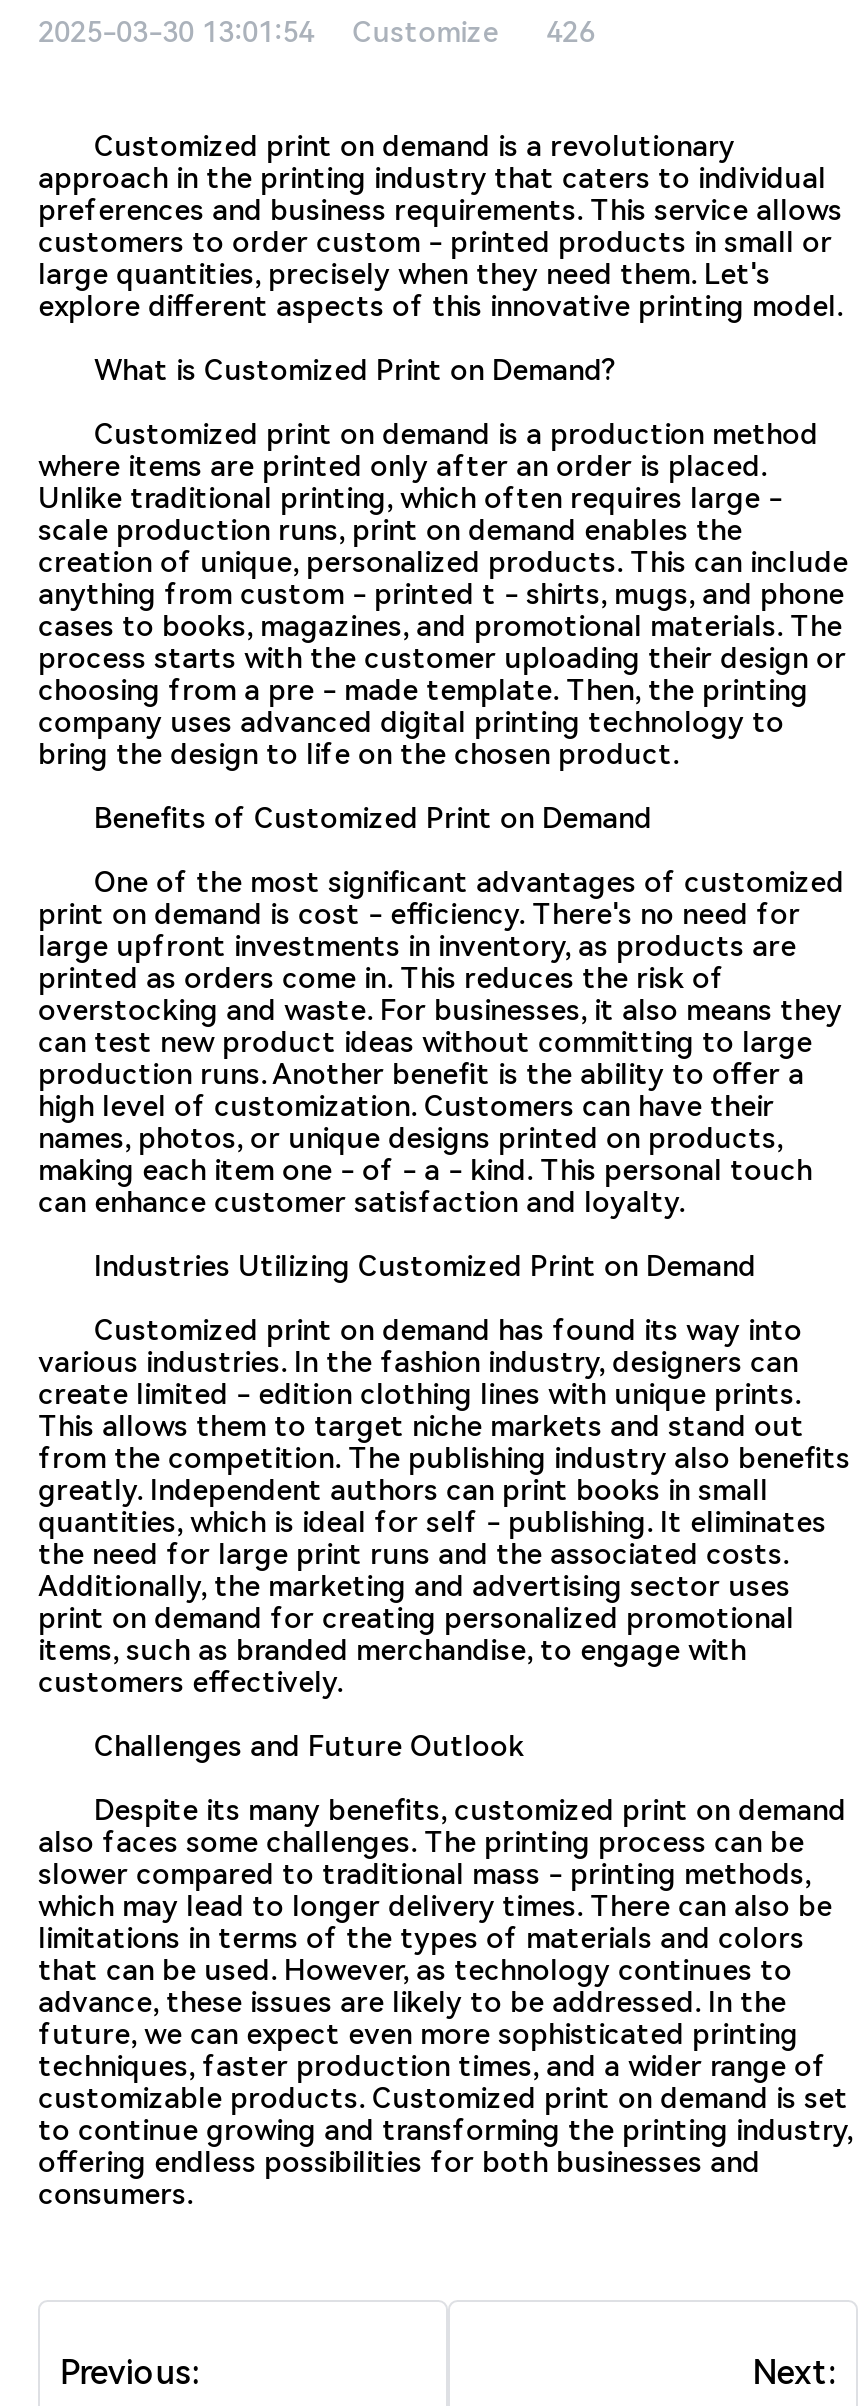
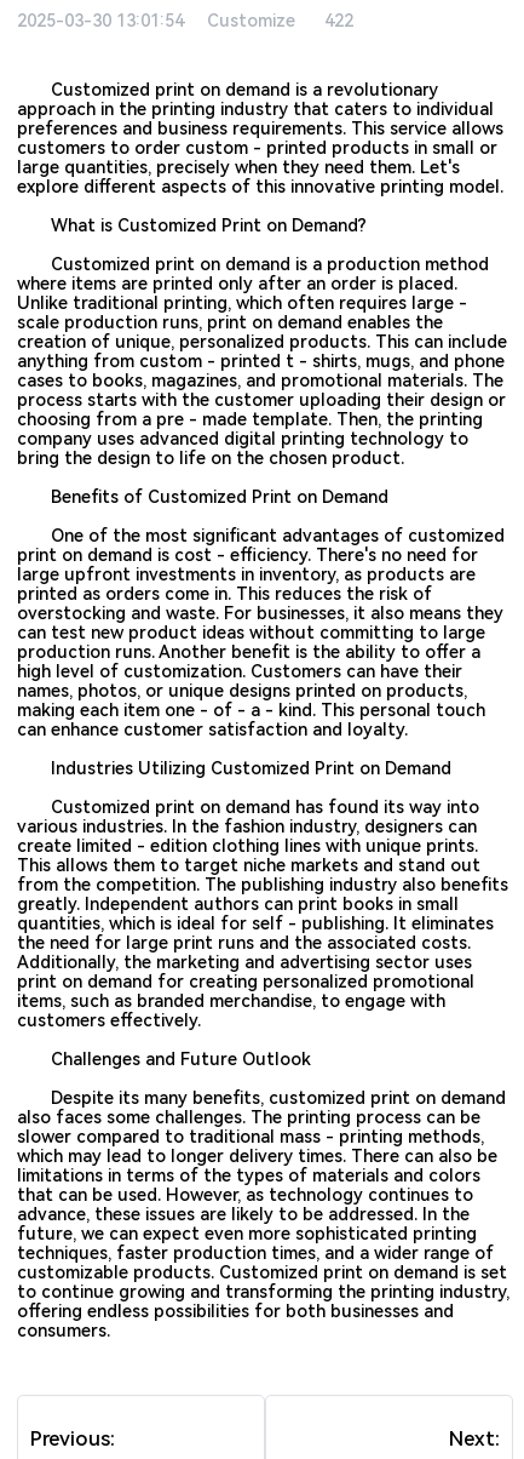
- 2025-03-30 13:01:54 Customize 426
+ 2025-03-30 13:01:54 Customize 422
